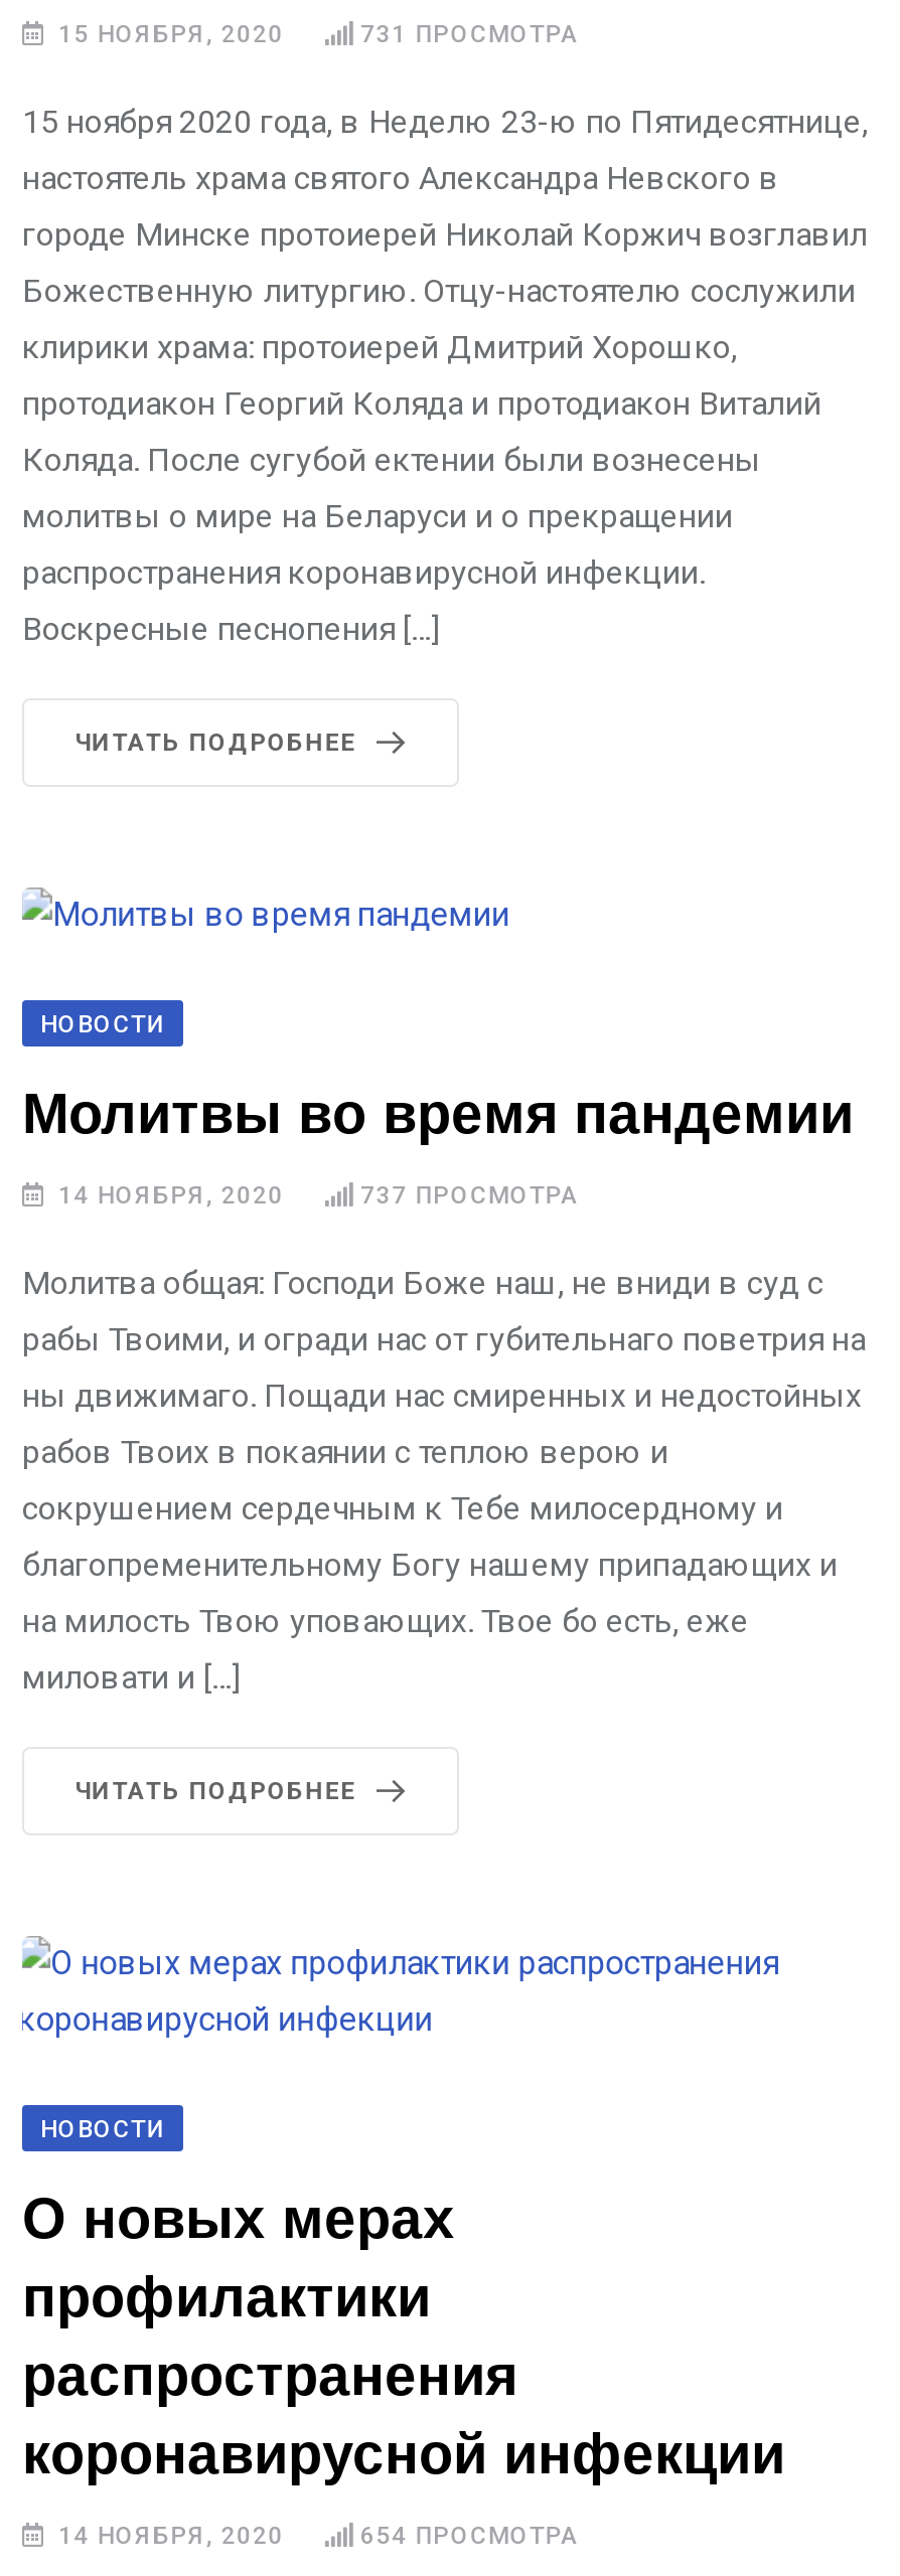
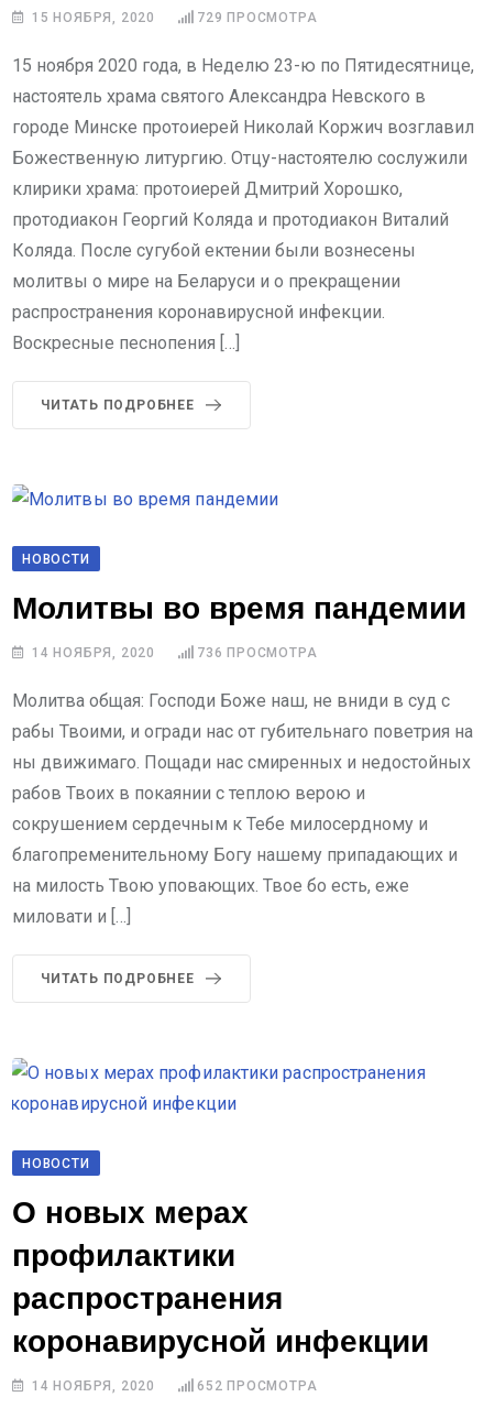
- 731 ПРОСМОТРА
+ 729 ПРОСМОТРА

- 737 ПРОСМОТРА
+ 736 ПРОСМОТРА

- 654 ПРОСМОТРА
+ 652 ПРОСМОТРА
